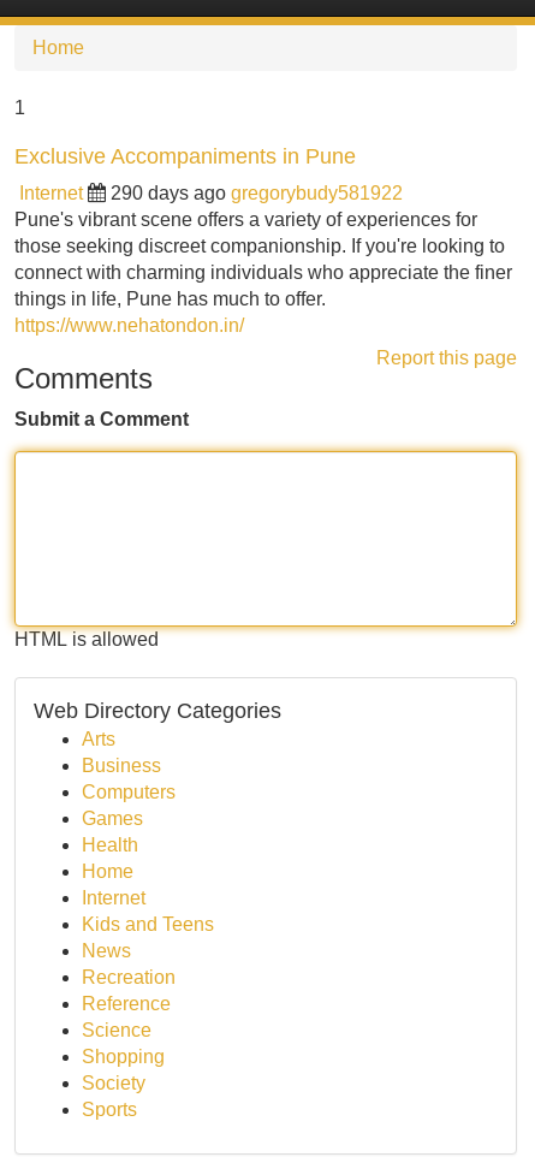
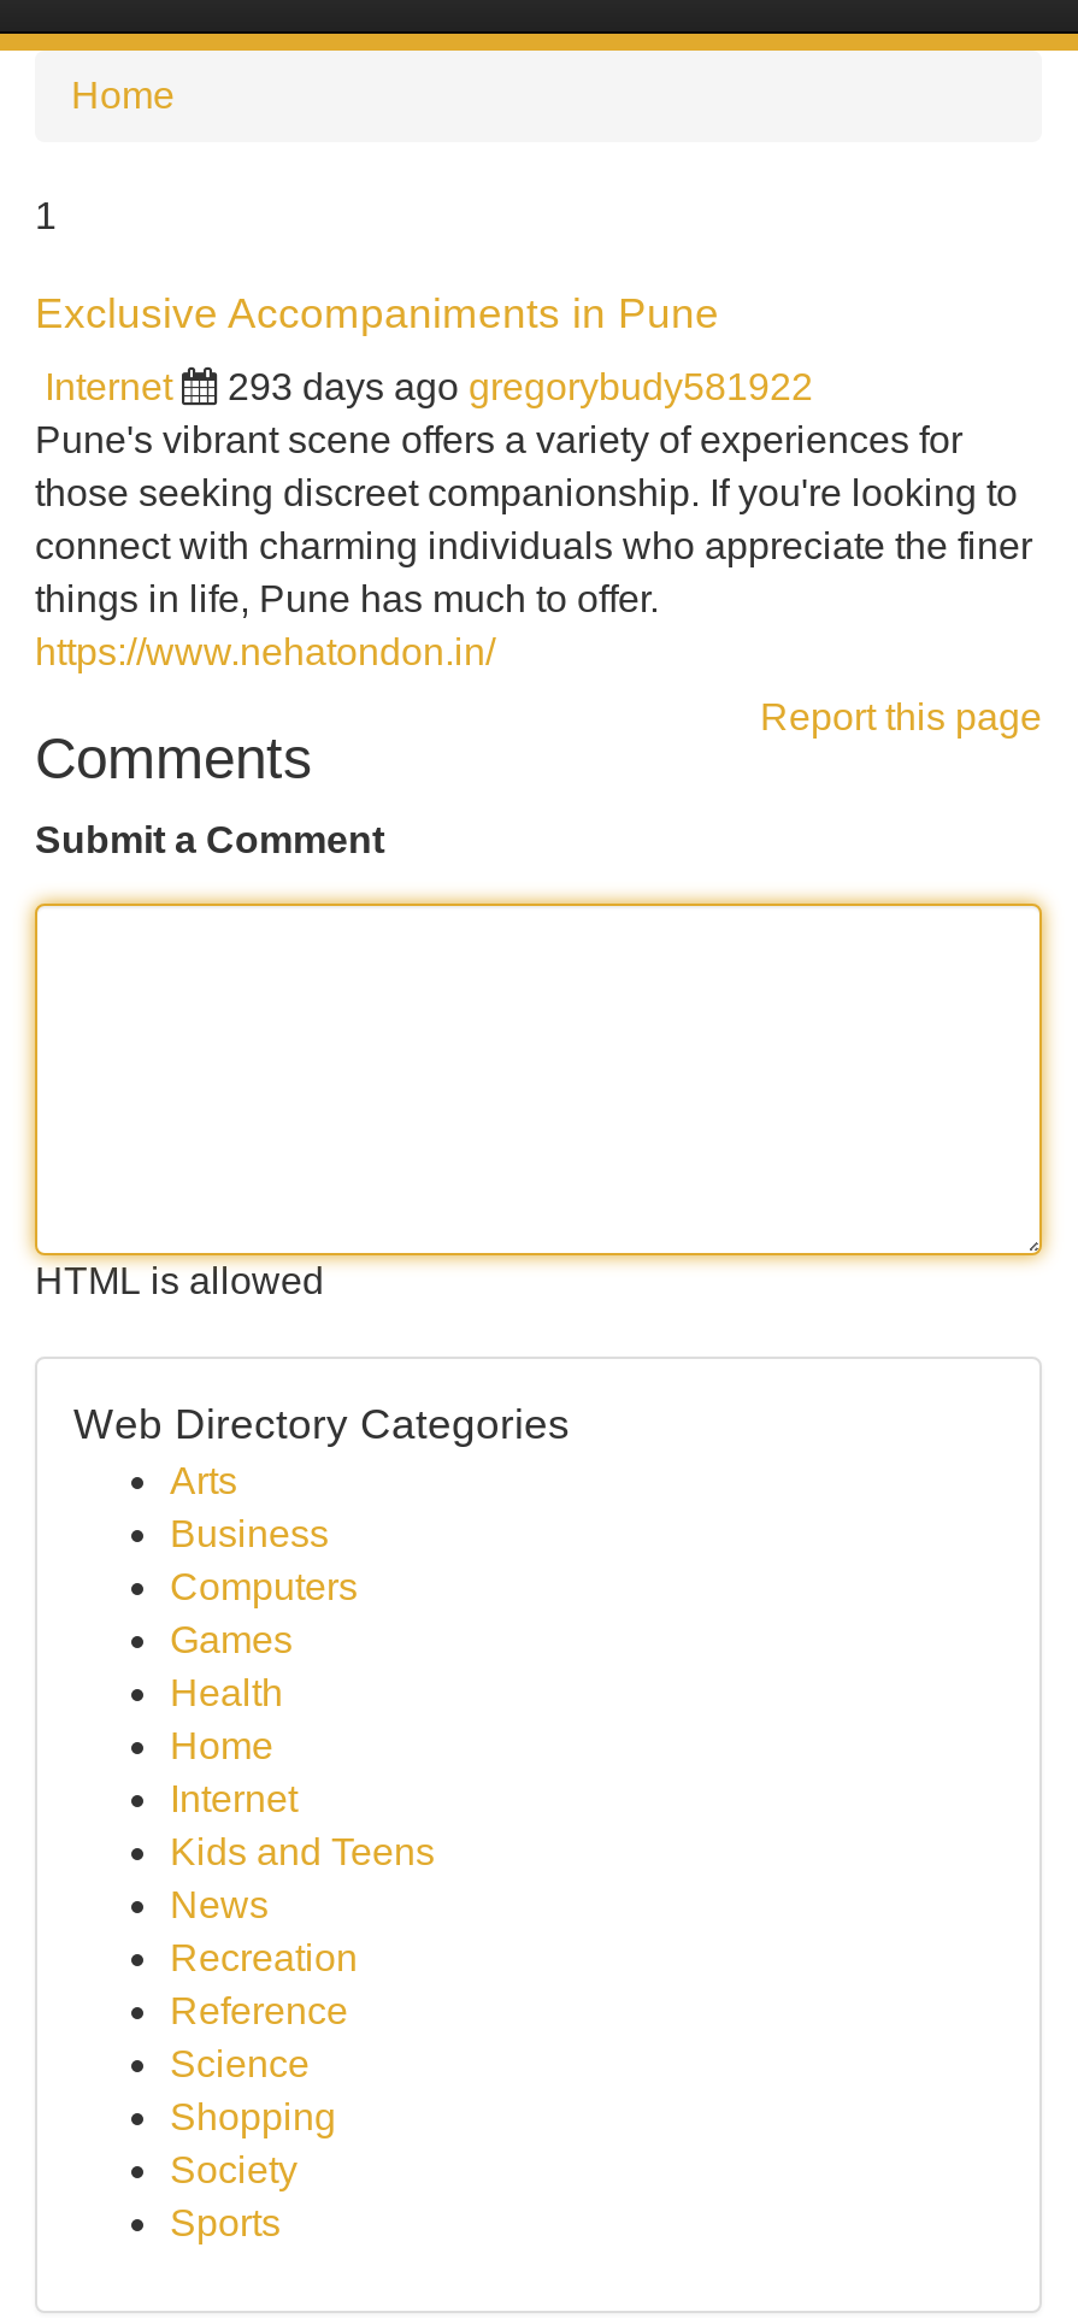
- 290 days ago gregorybudy581922
+ 293 days ago gregorybudy581922
